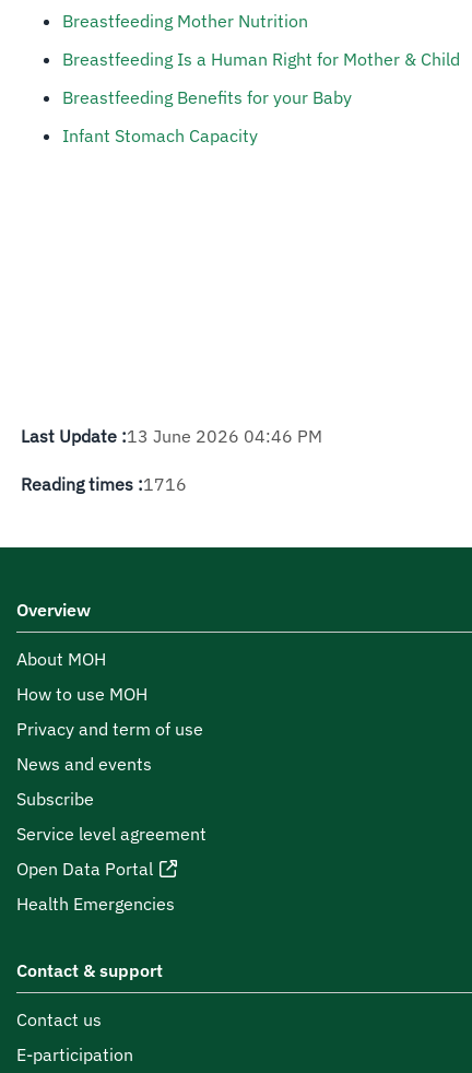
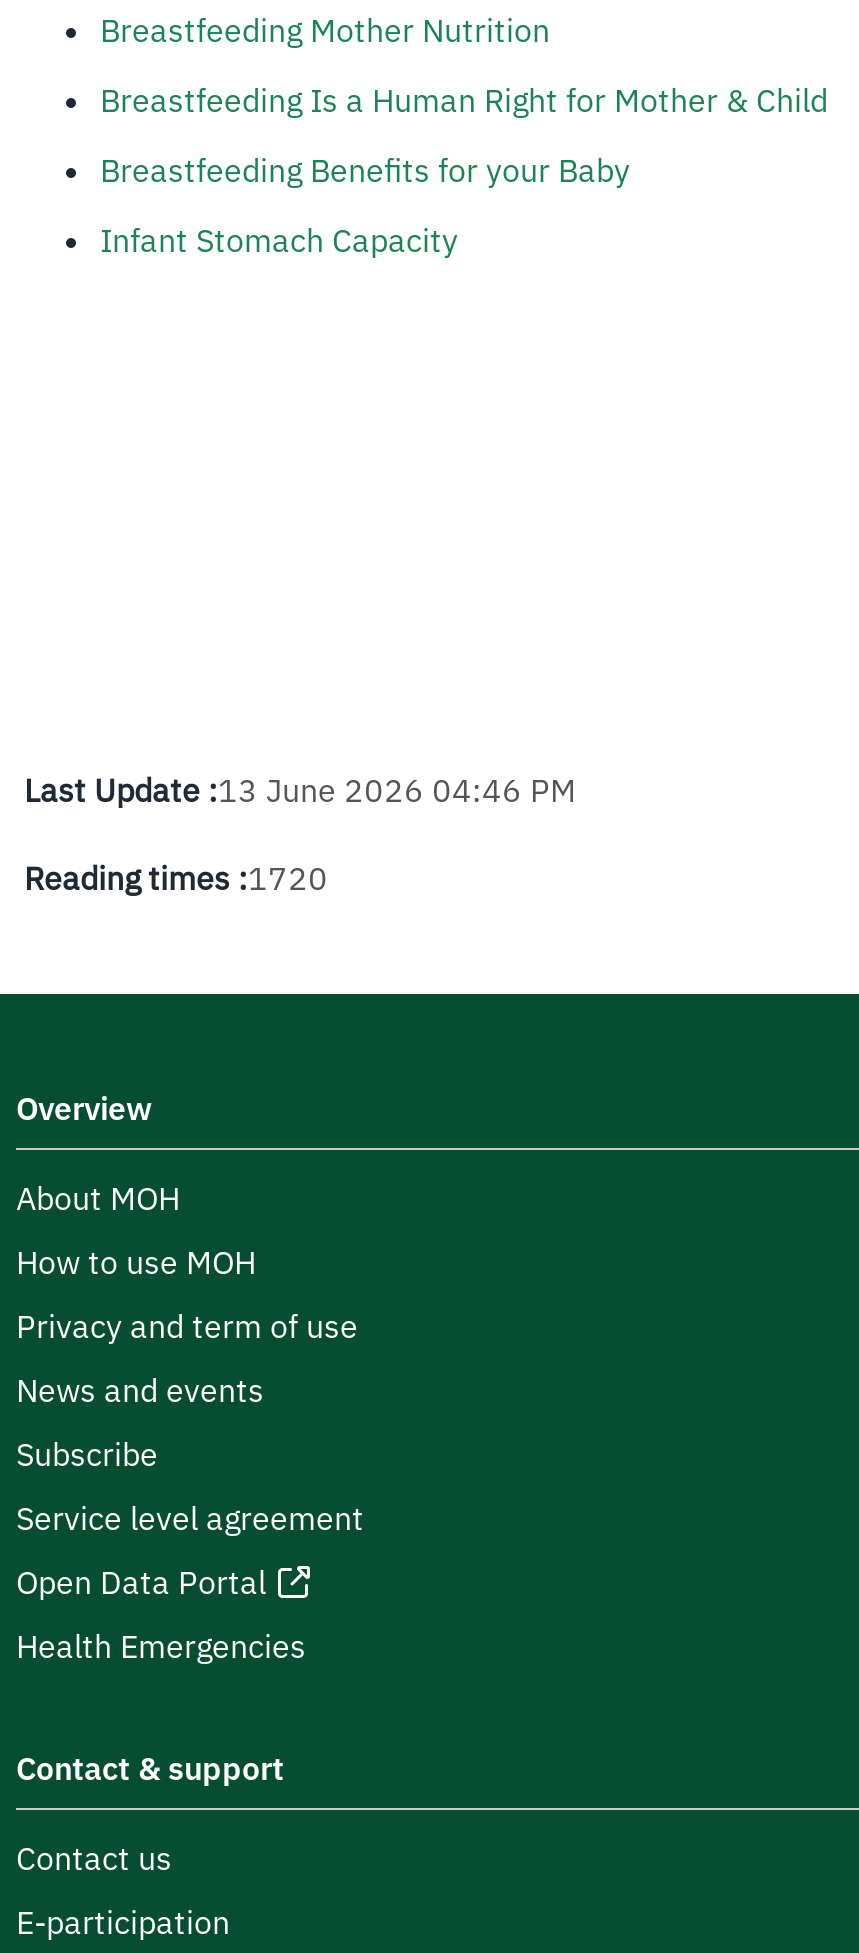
- Reading times : 1716
+ Reading times : 1720
